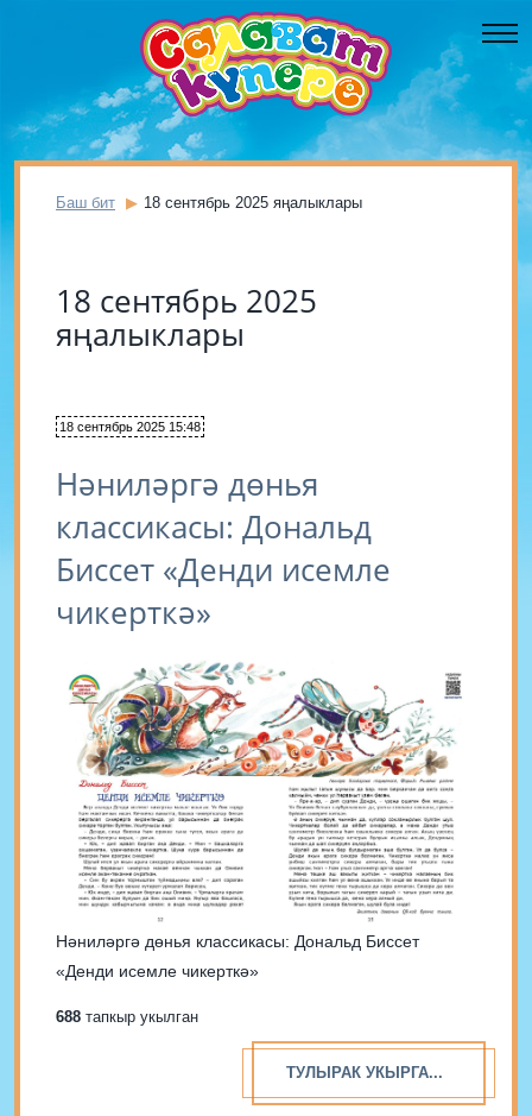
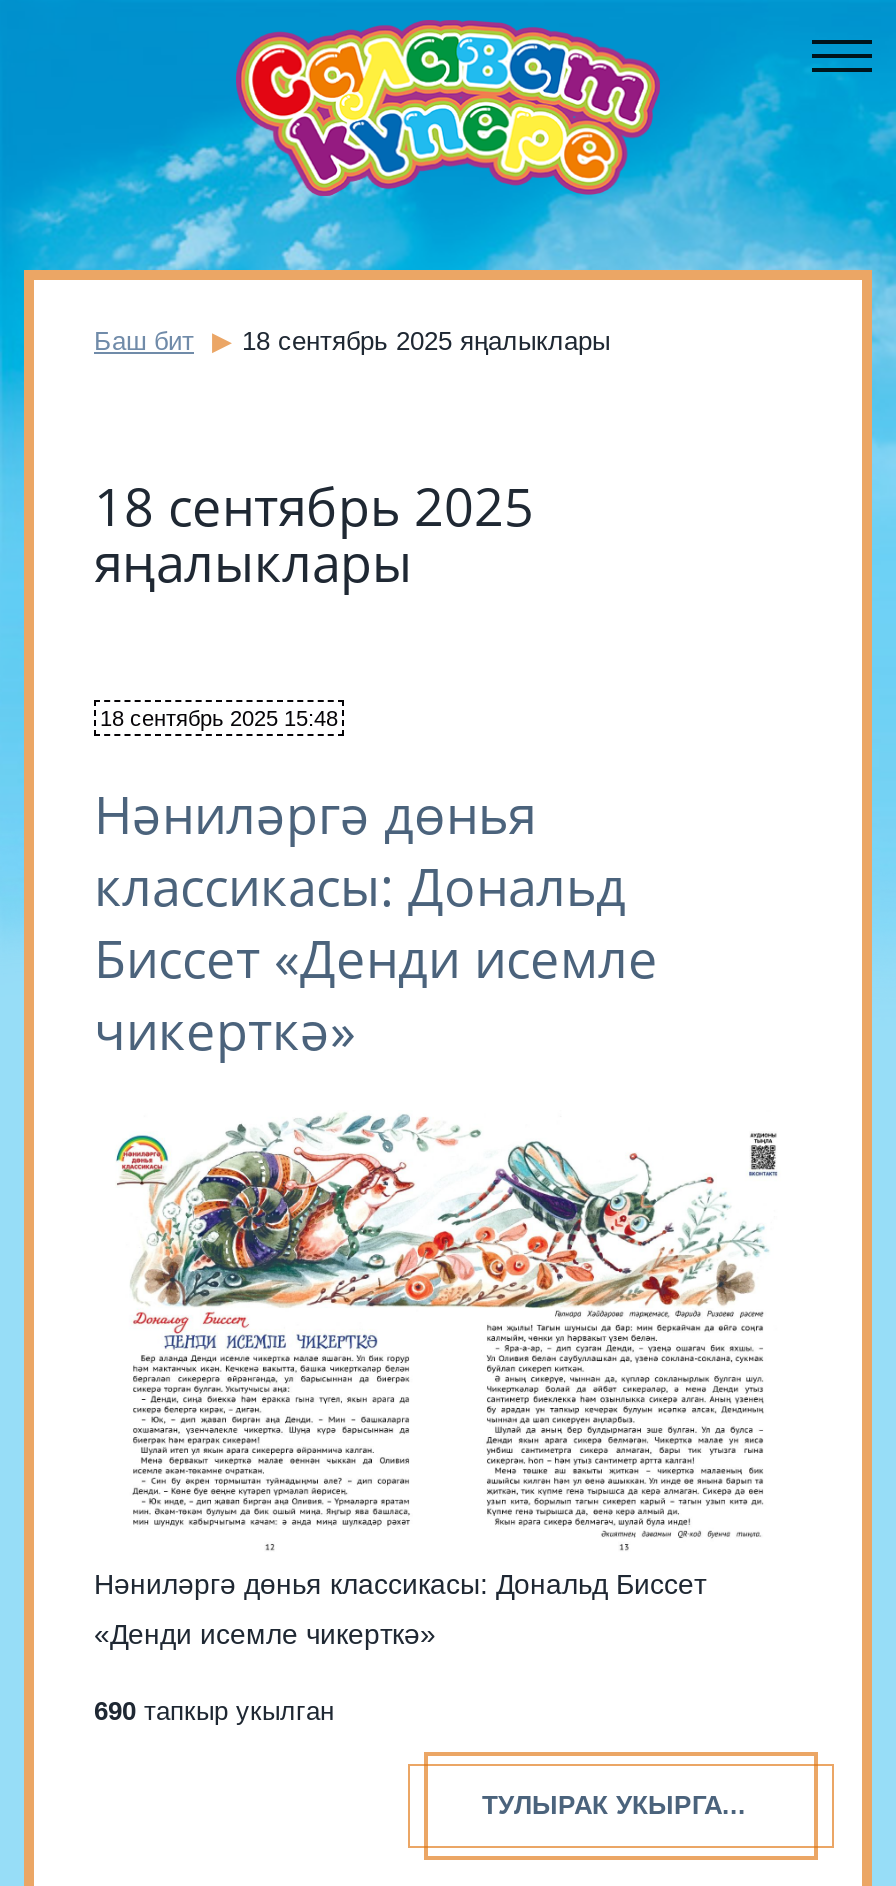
- 688 тапкыр укылган
+ 690 тапкыр укылган
